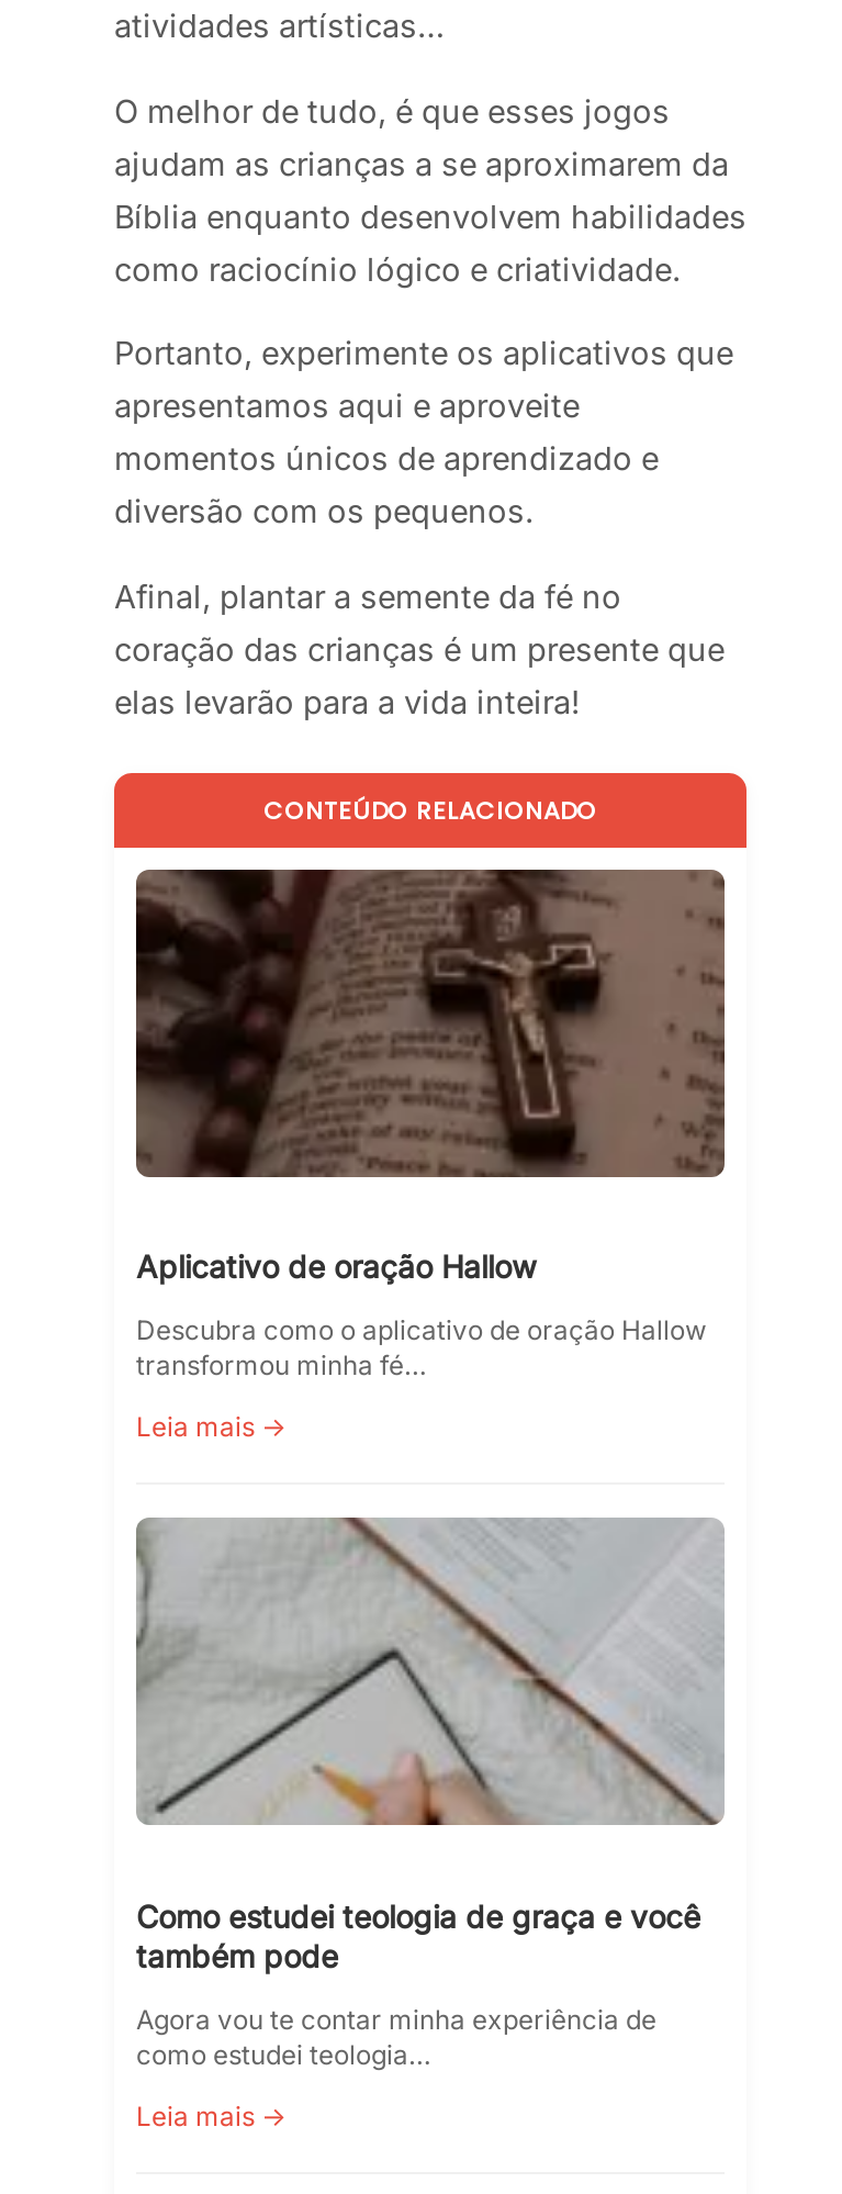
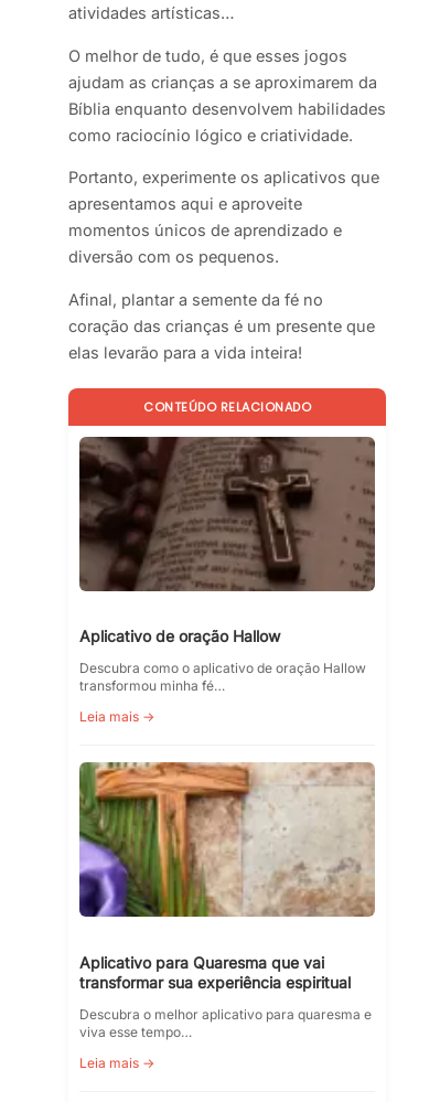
- [image]
- Como estudei teologia de graça e você
- também pode
+ [image]
+ Aplicativo para Quaresma que vai
+ transformar sua experiência espiritual

- Agora vou te contar minha experiência de
- como estudei teologia…
+ Descubra o melhor aplicativo para quaresma e
+ viva esse tempo…
